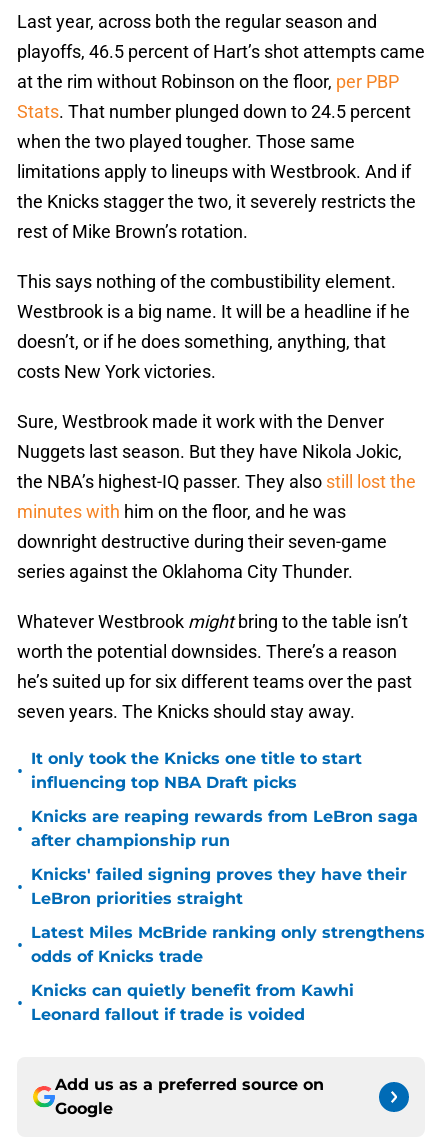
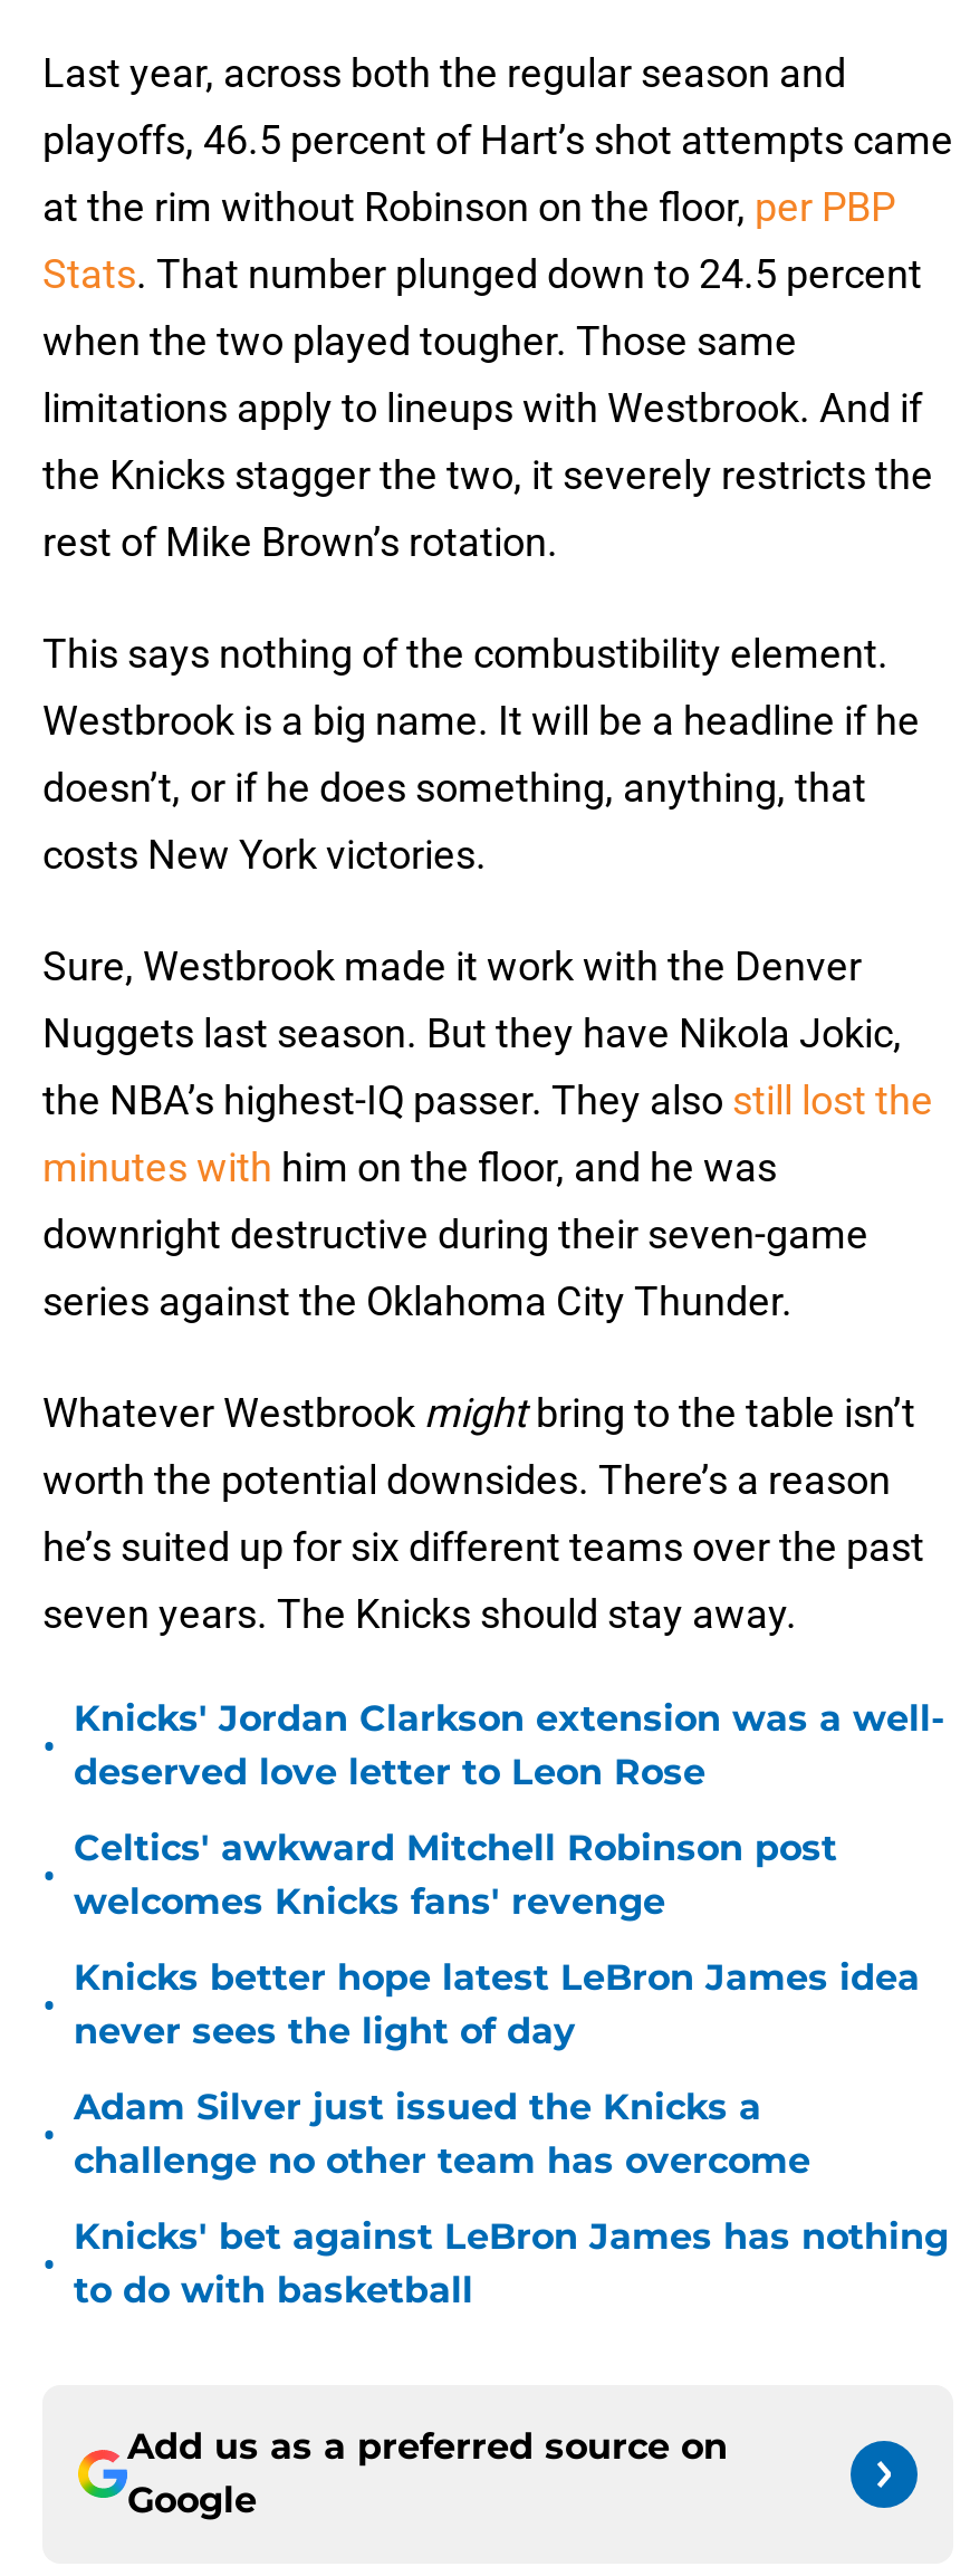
- It only took the Knicks one title to start
- influencing top NBA Draft picks
+ Knicks' Jordan Clarkson extension was a well-
+ deserved love letter to Leon Rose

- Knicks are reaping rewards from LeBron saga
- after championship run
+ Celtics' awkward Mitchell Robinson post
+ welcomes Knicks fans' revenge

- Knicks' failed signing proves they have their
- LeBron priorities straight
+ Knicks better hope latest LeBron James idea
+ never sees the light of day

- Latest Miles McBride ranking only strengthens
- odds of Knicks trade
+ Adam Silver just issued the Knicks a
+ challenge no other team has overcome

- Knicks can quietly benefit from Kawhi
- Leonard fallout if trade is voided
+ Knicks' bet against LeBron James has nothing
+ to do with basketball
